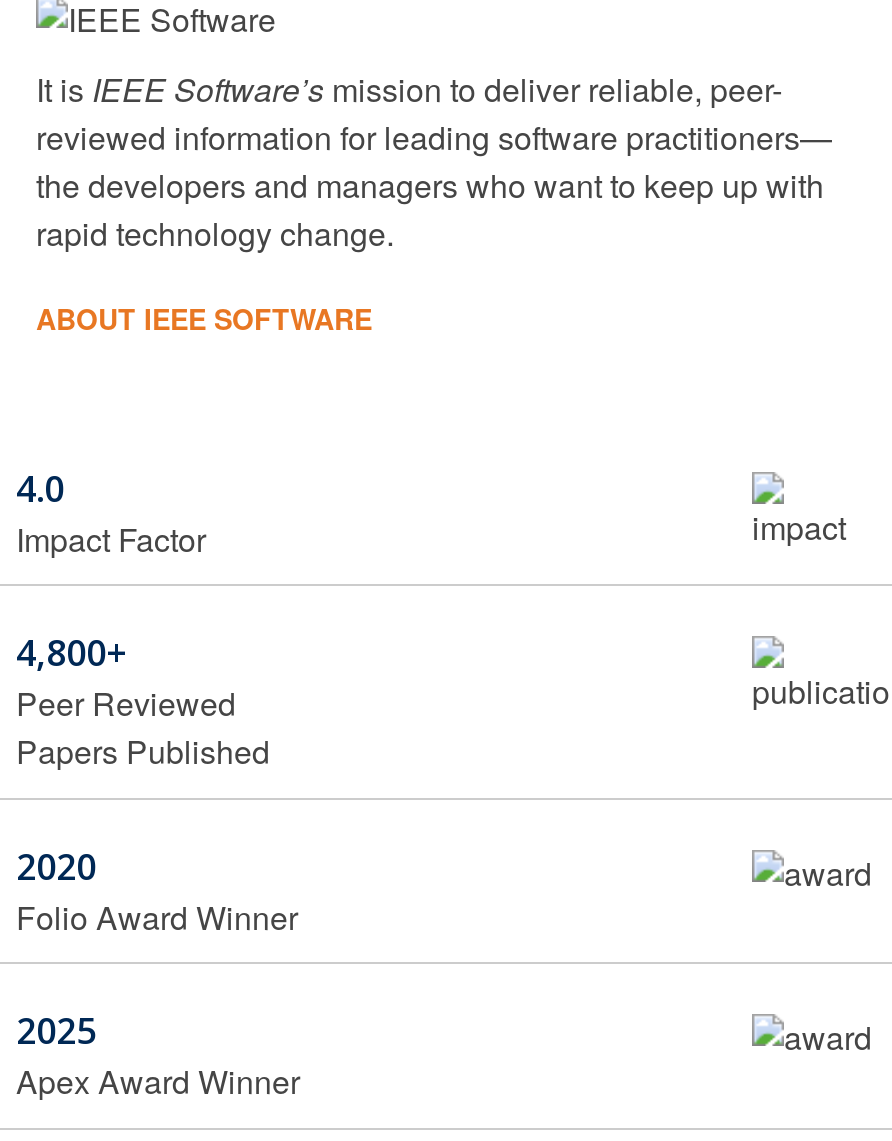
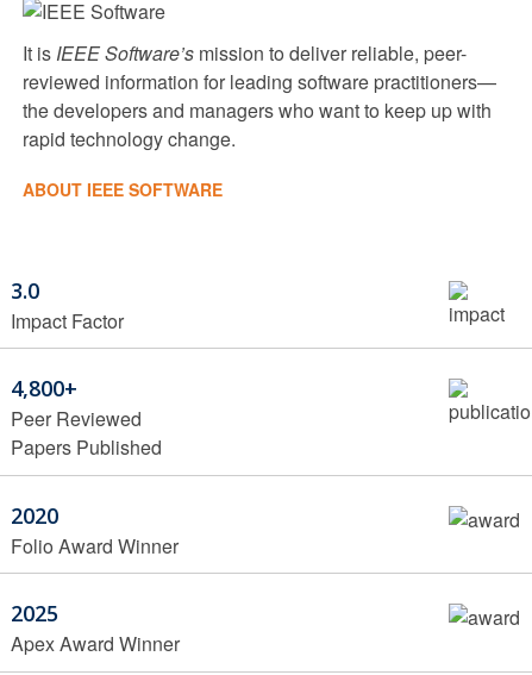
- 4.0
+ 3.0
